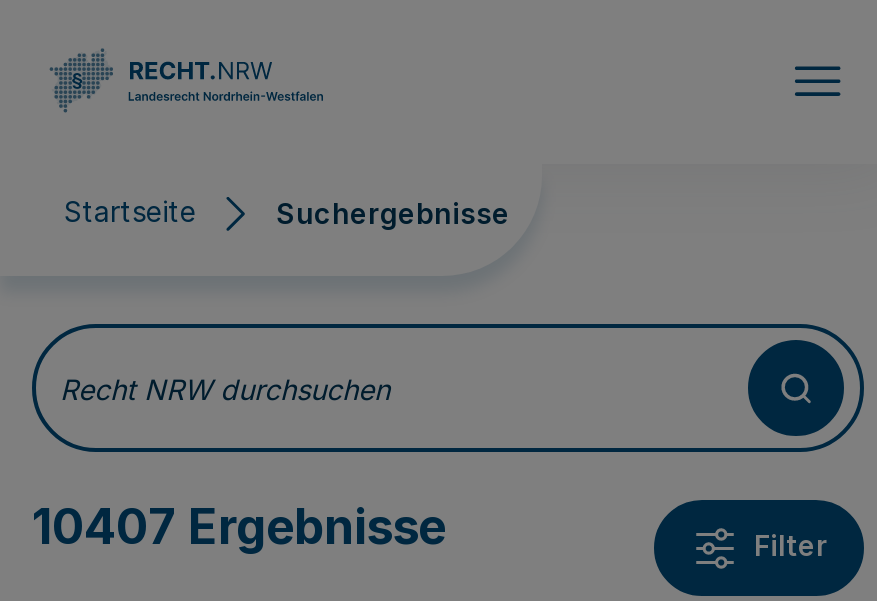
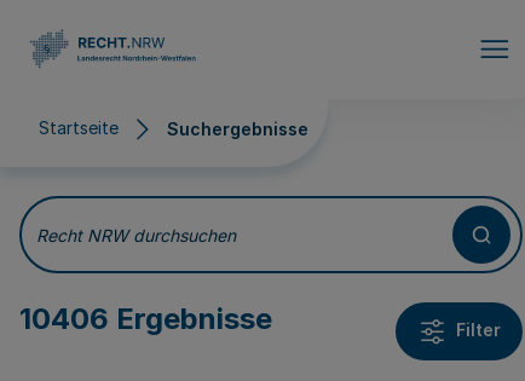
- 10407 Ergebnisse
+ 10406 Ergebnisse
